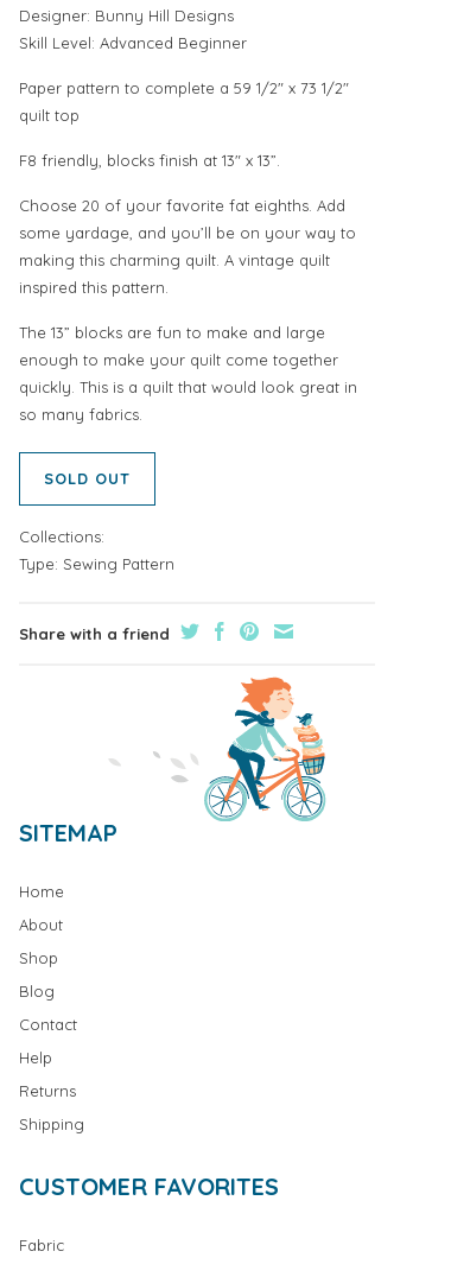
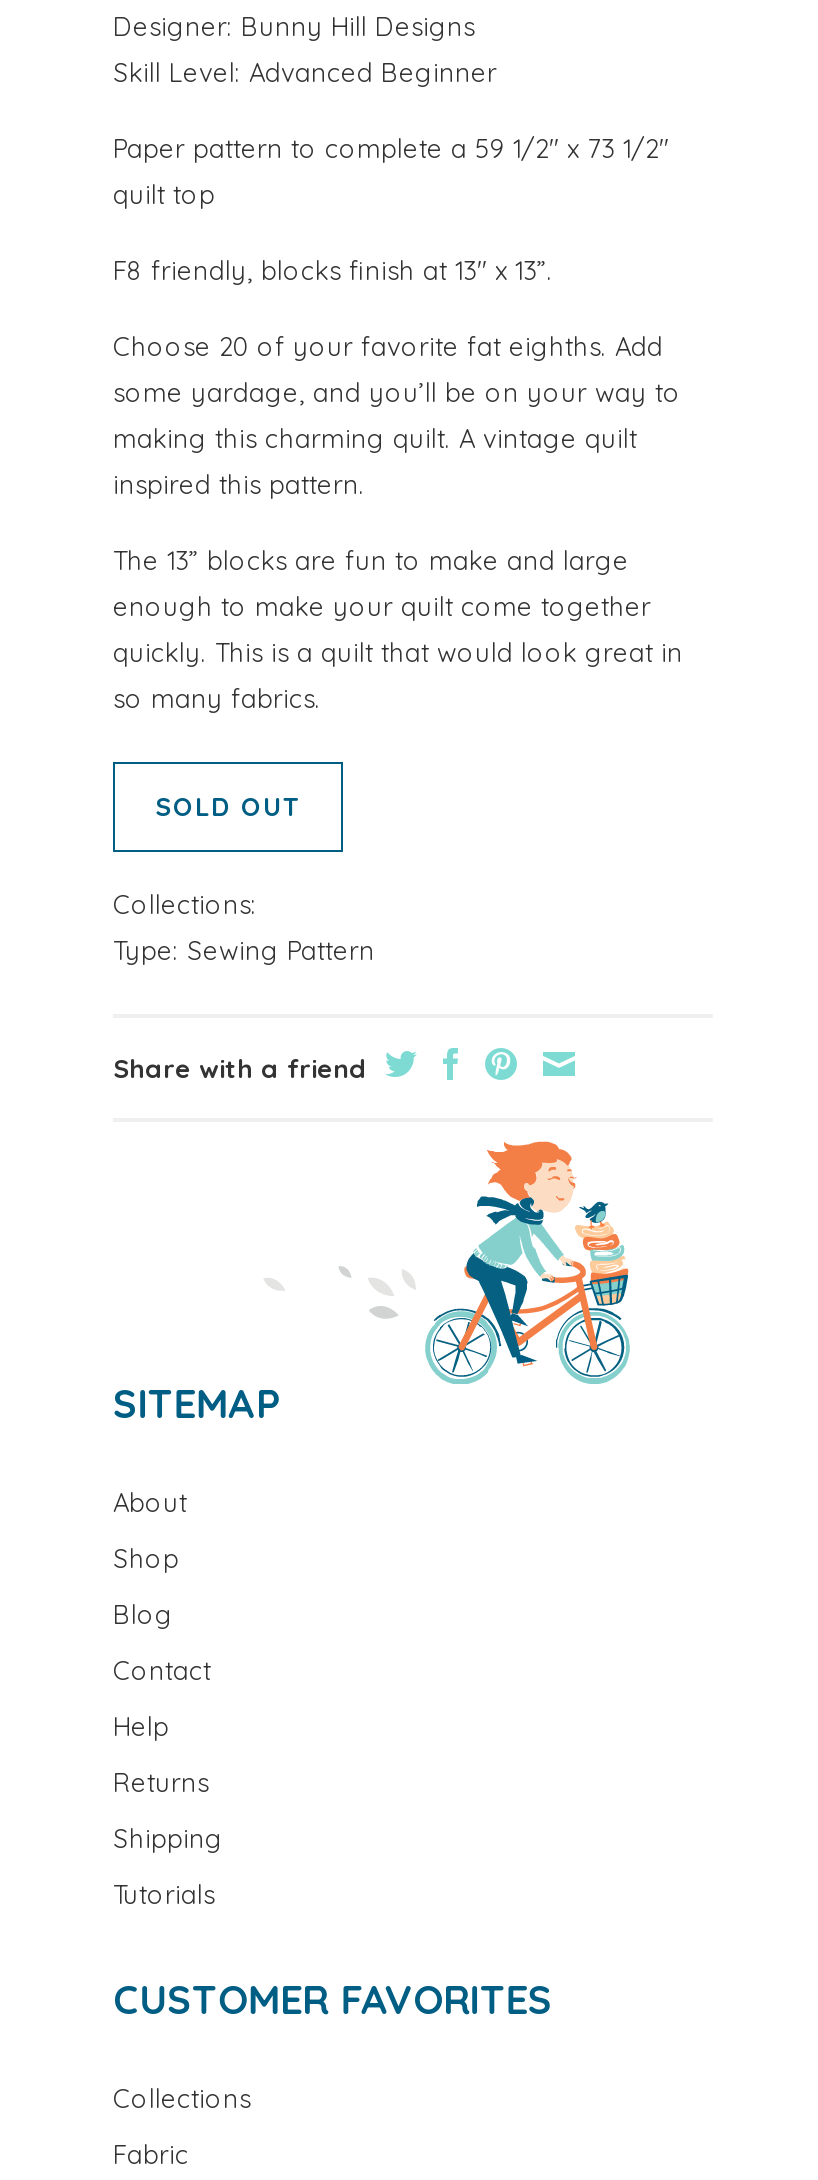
- Home

moved up: About | Shop | Blog | Contact | Help | Returns | Shipping

+ Tutorials

+ Collections
